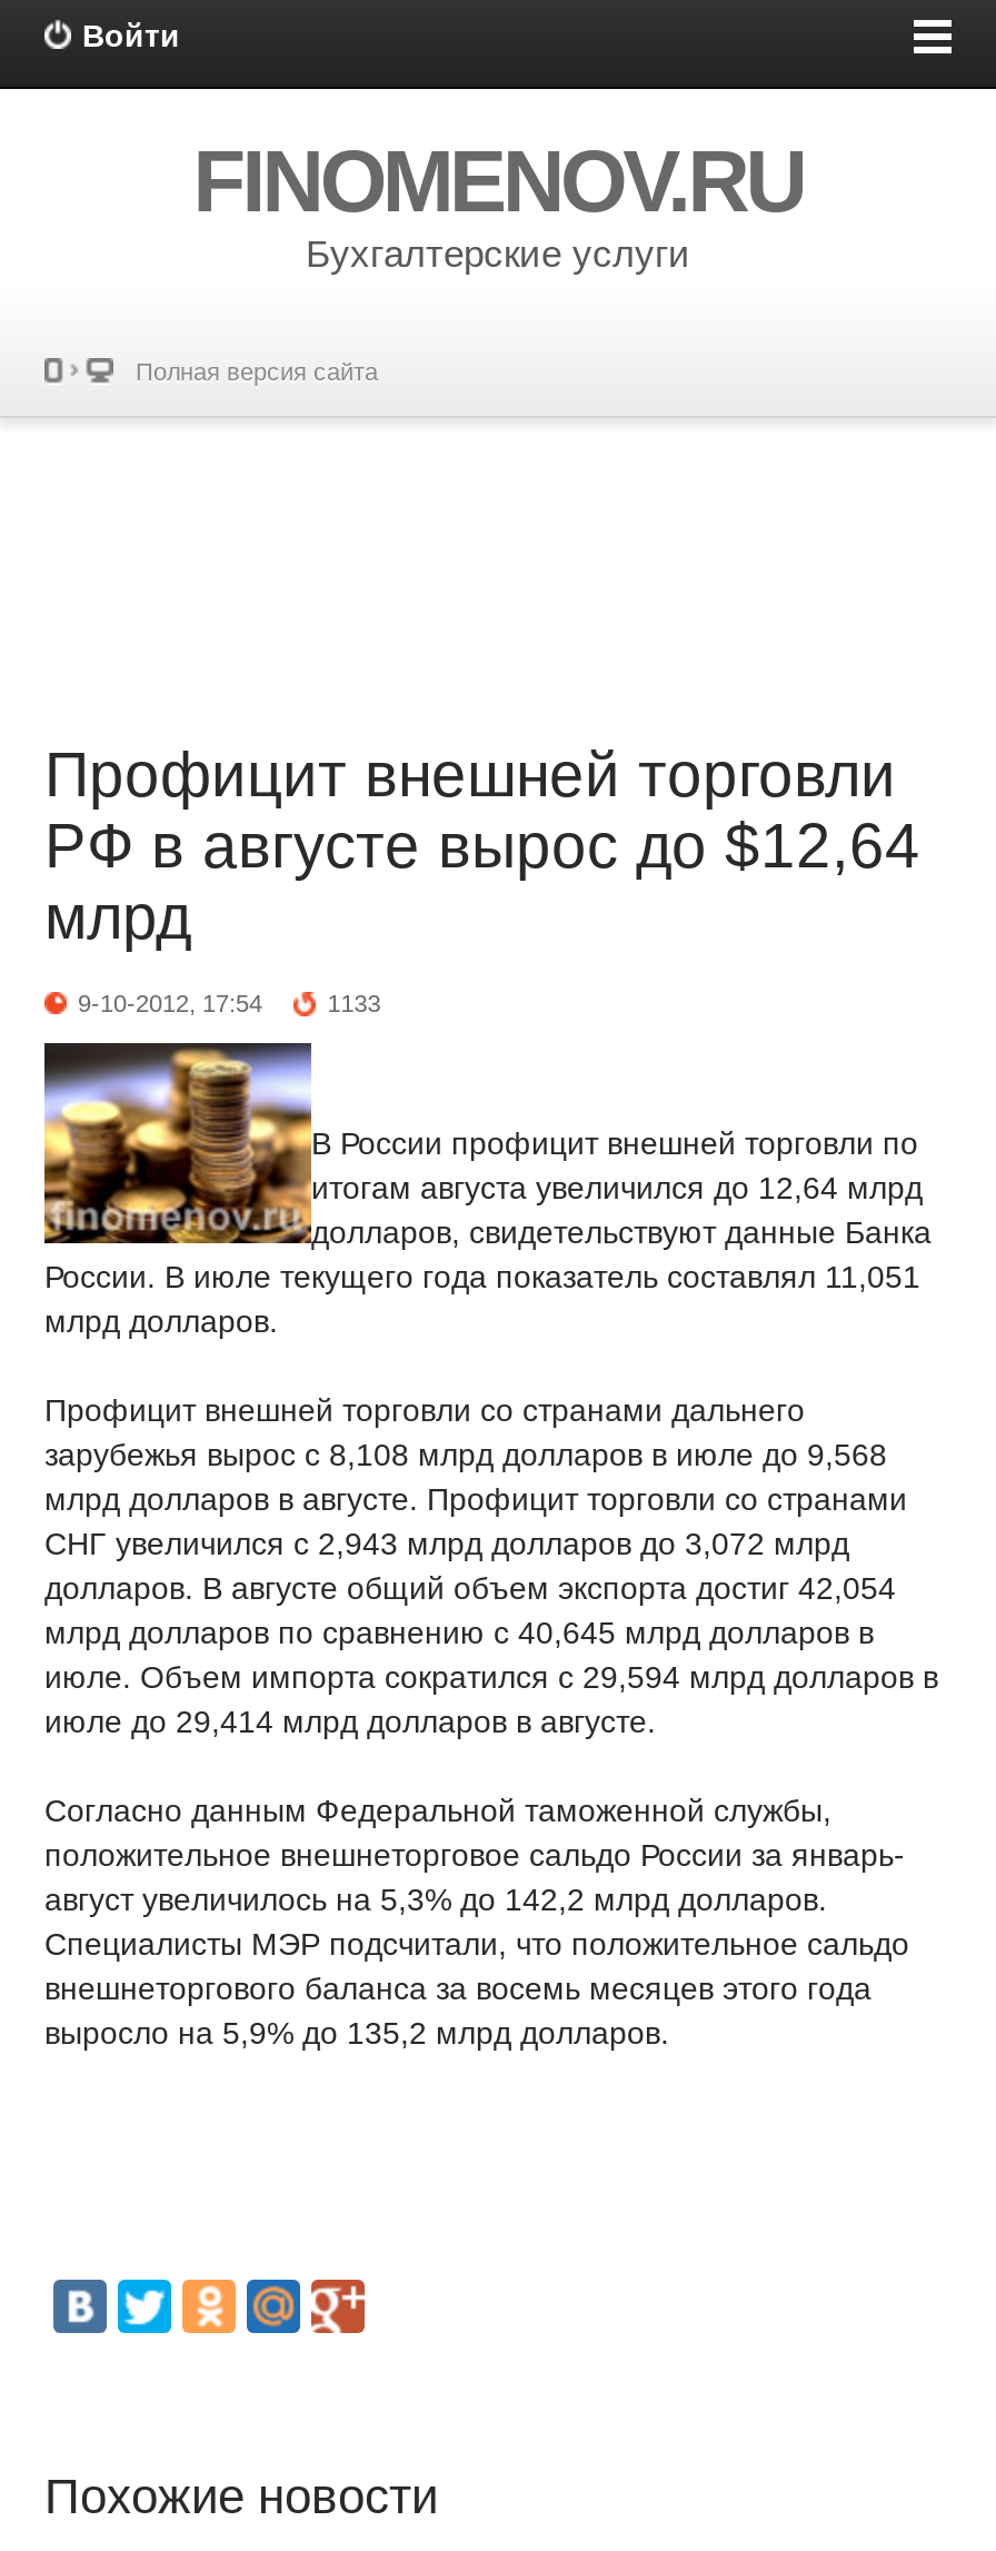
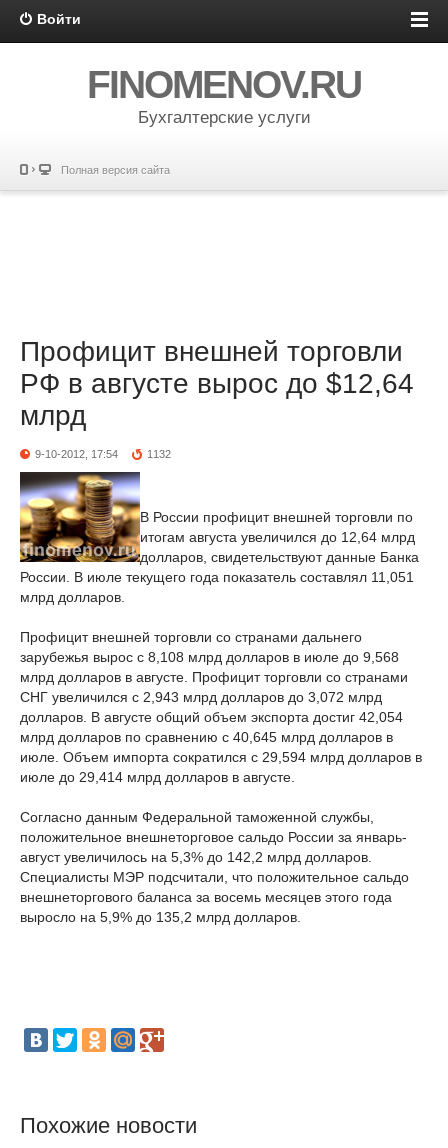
- 1133
+ 1132
